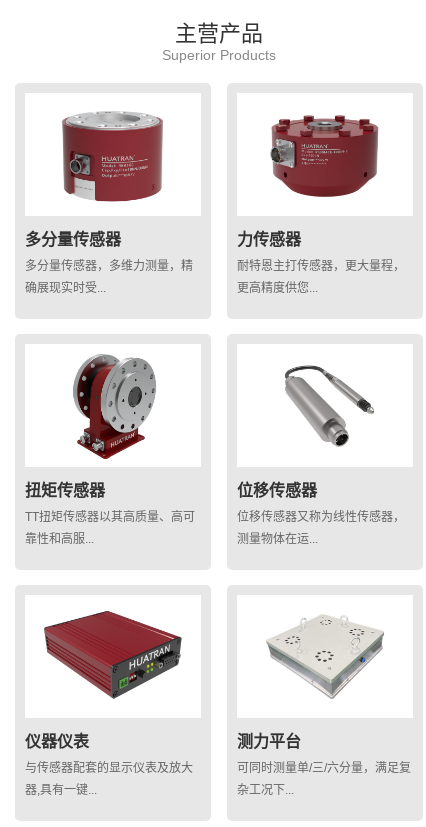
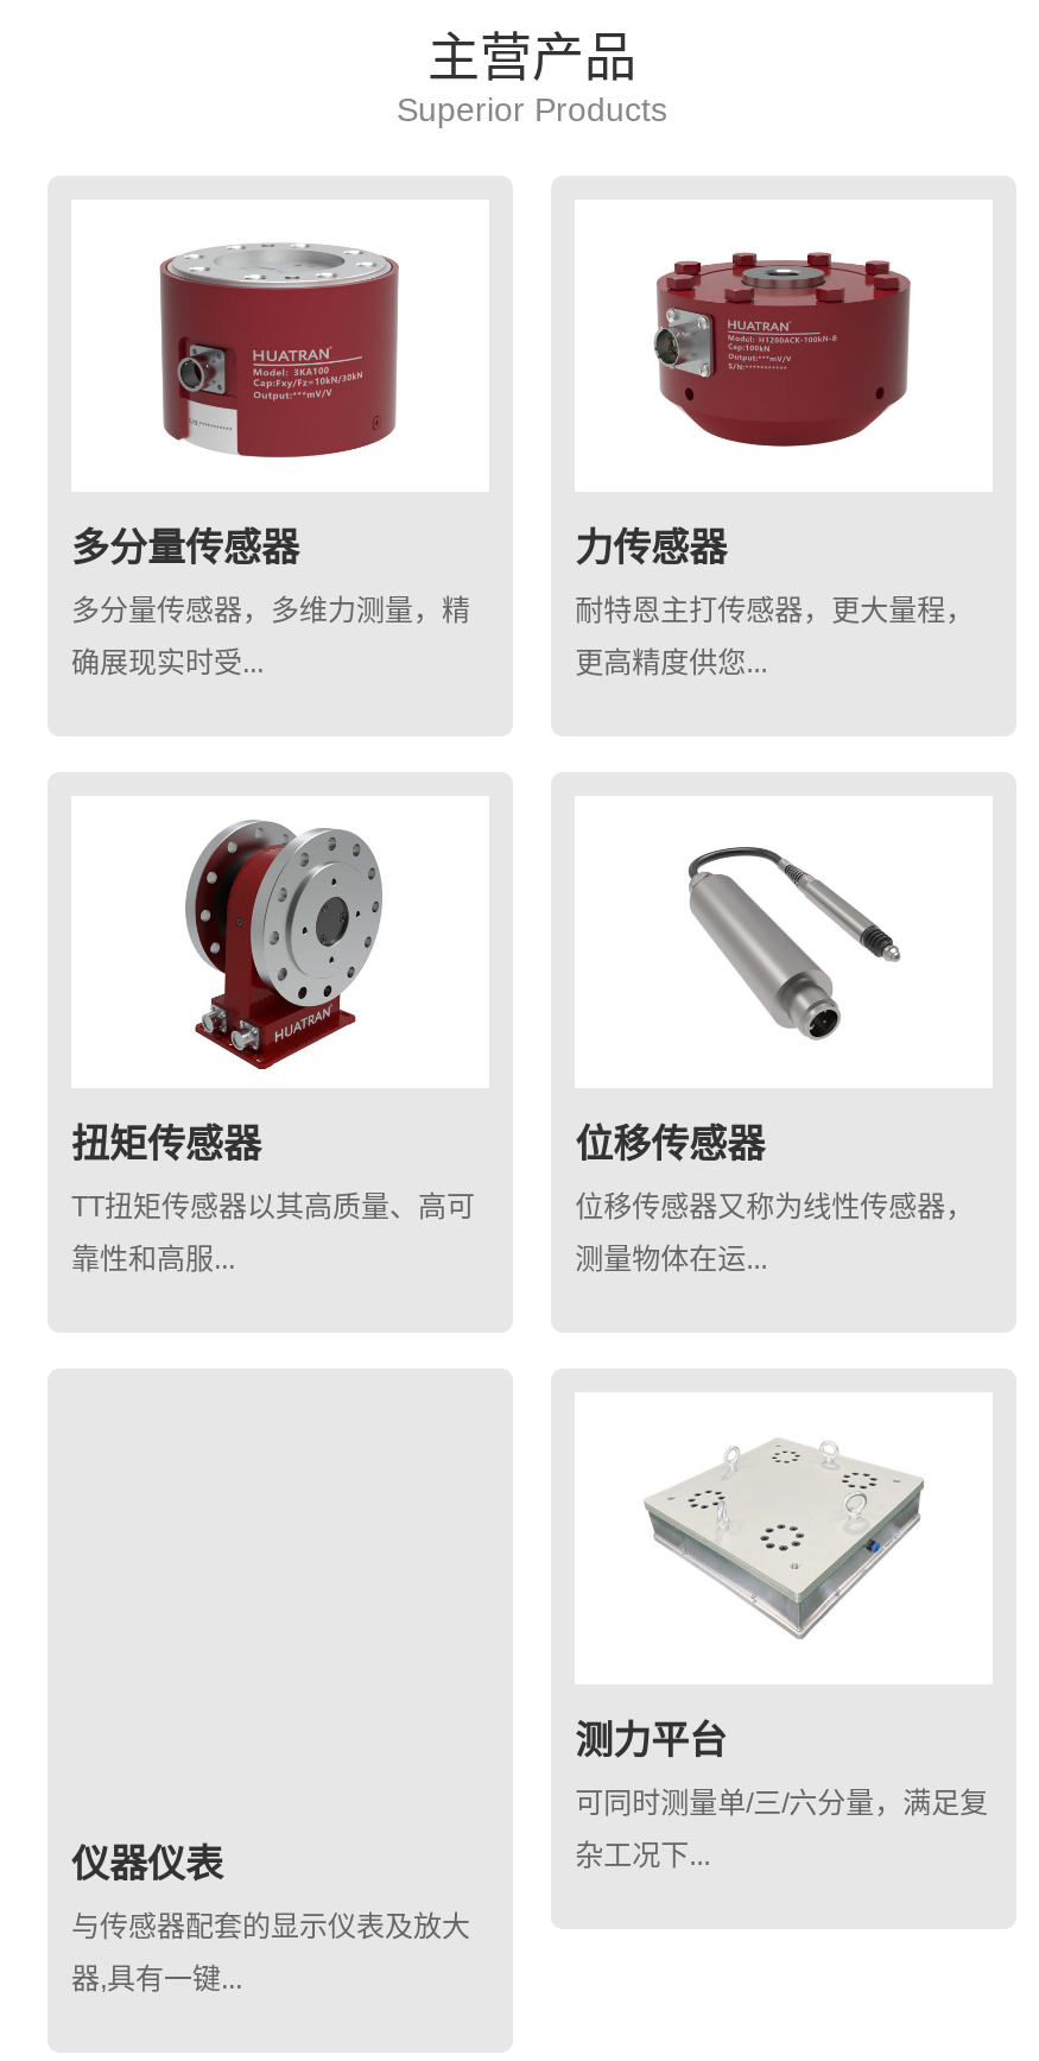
- [image]
